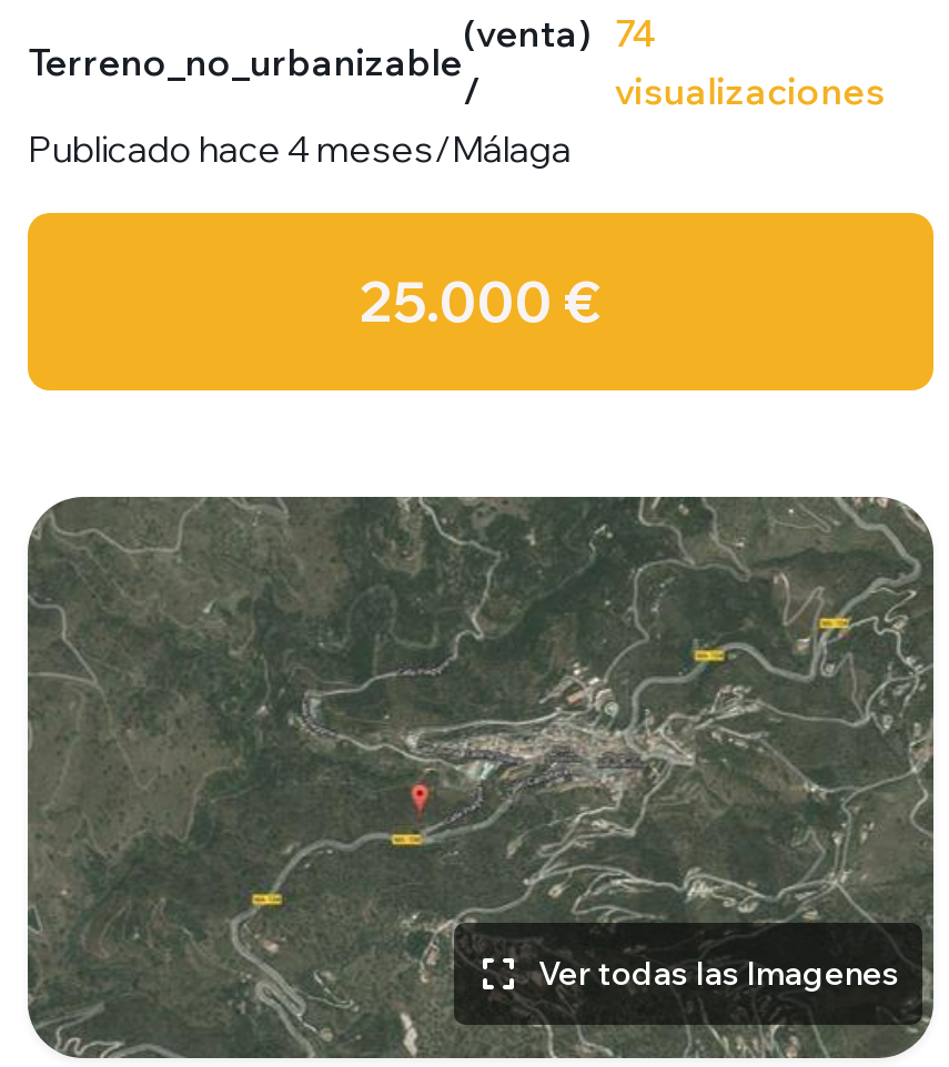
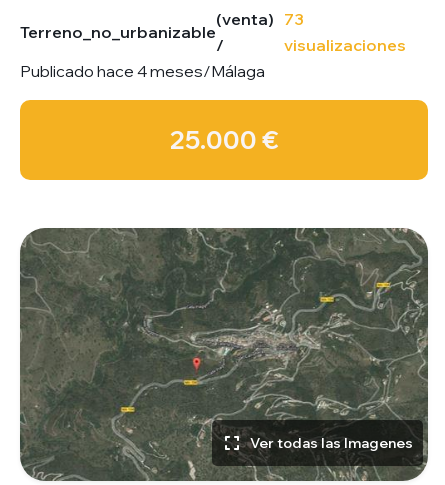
- (venta) 74
+ (venta) 73
